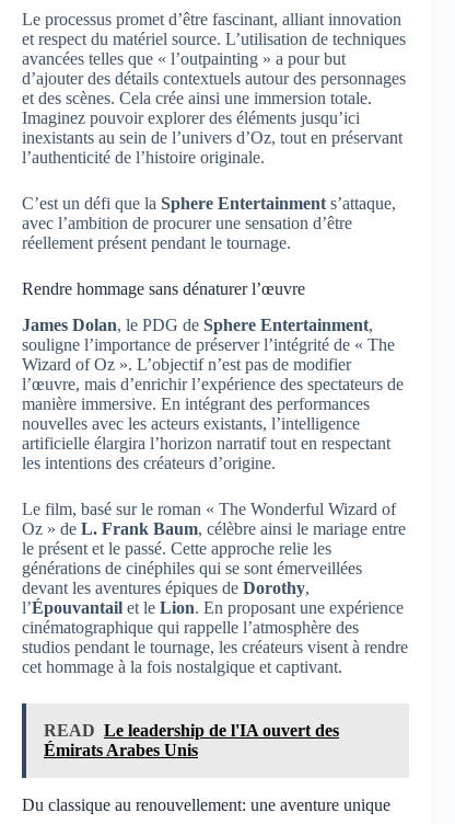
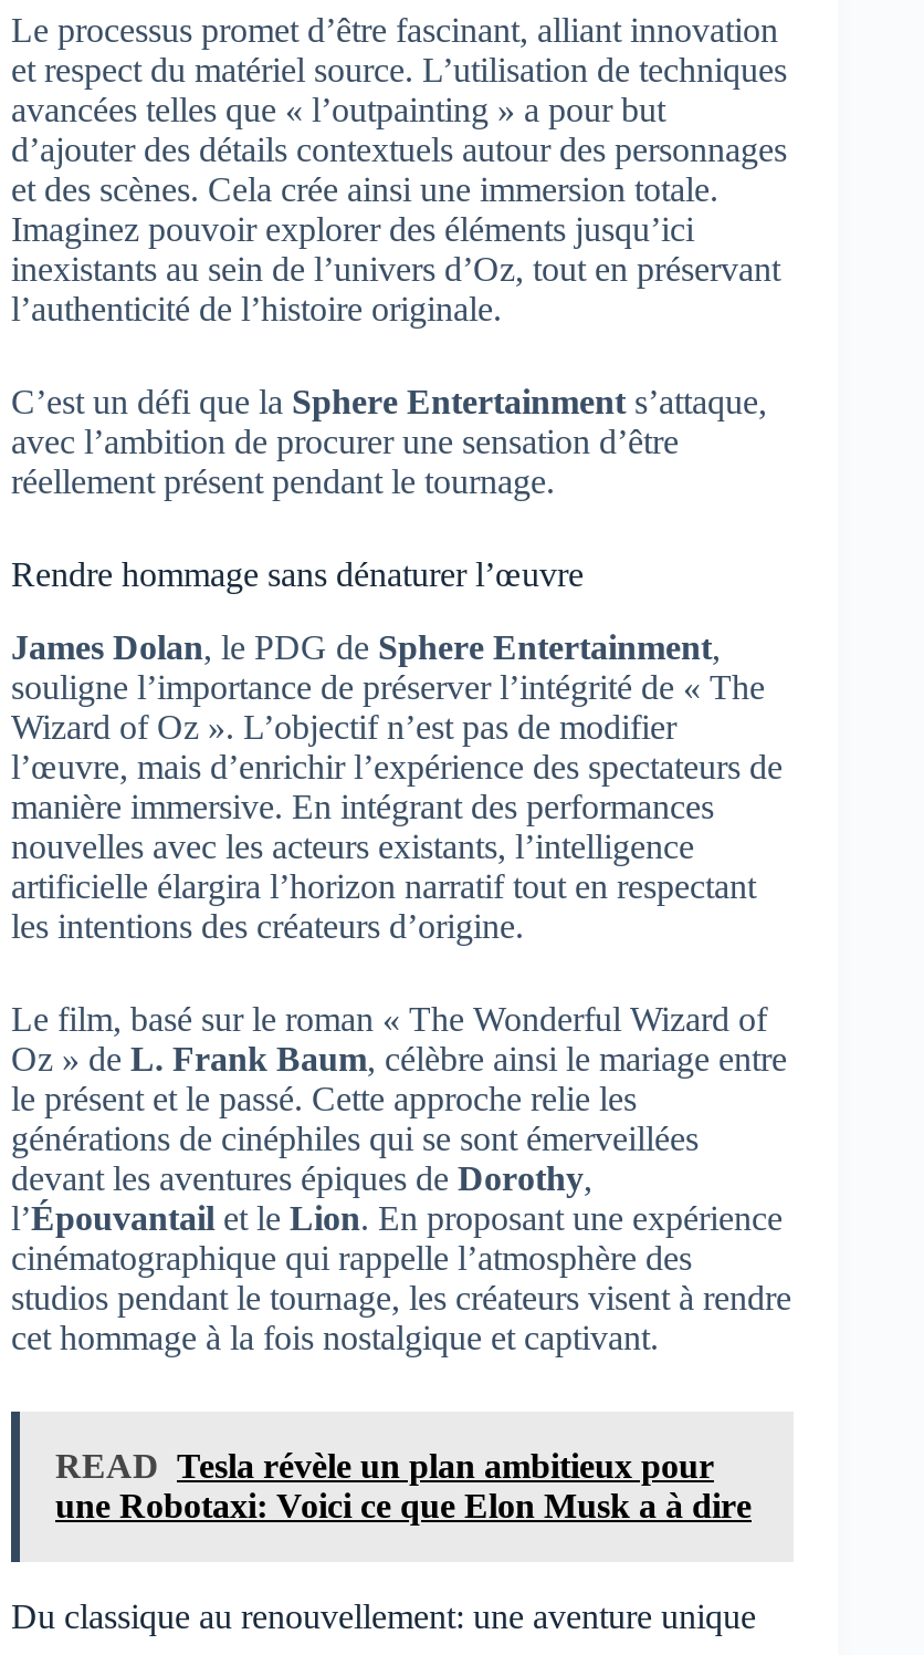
- READ Le leadership de l'IA ouvert des
- Émirats Arabes Unis
+ READ Tesla révèle un plan ambitieux pour
+ une Robotaxi: Voici ce que Elon Musk a à dire
